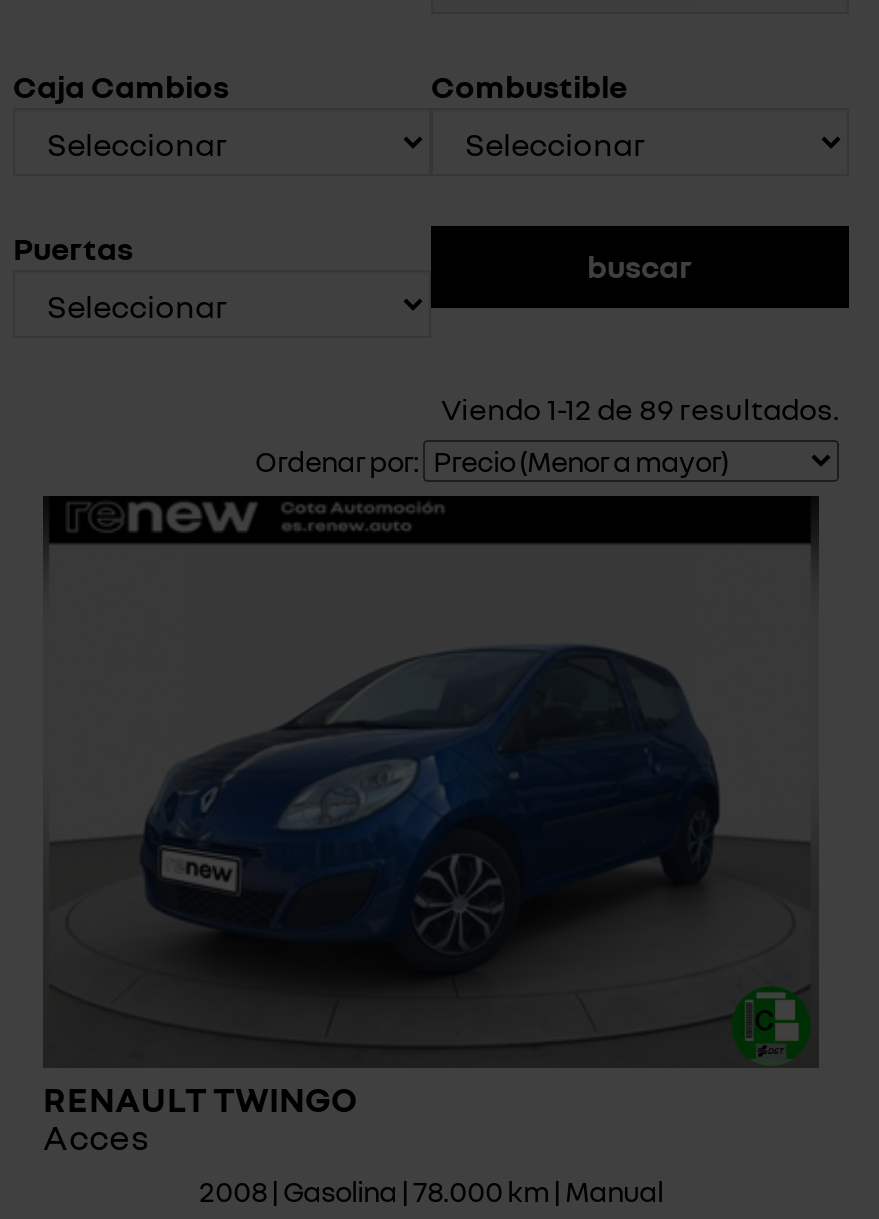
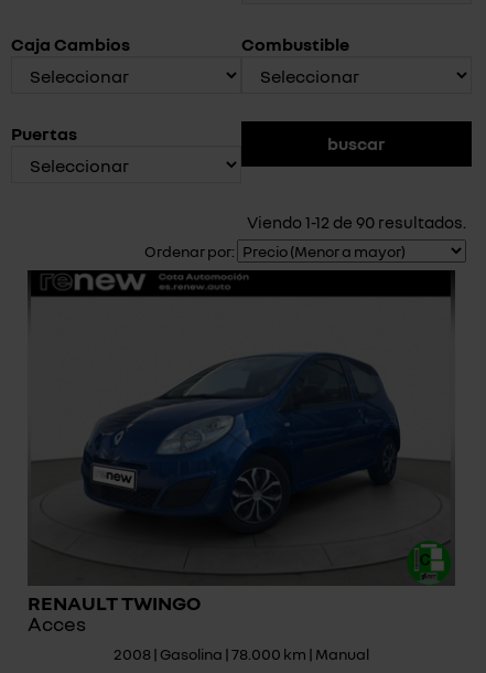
- Viendo 1-12 de 89 resultados.
+ Viendo 1-12 de 90 resultados.
